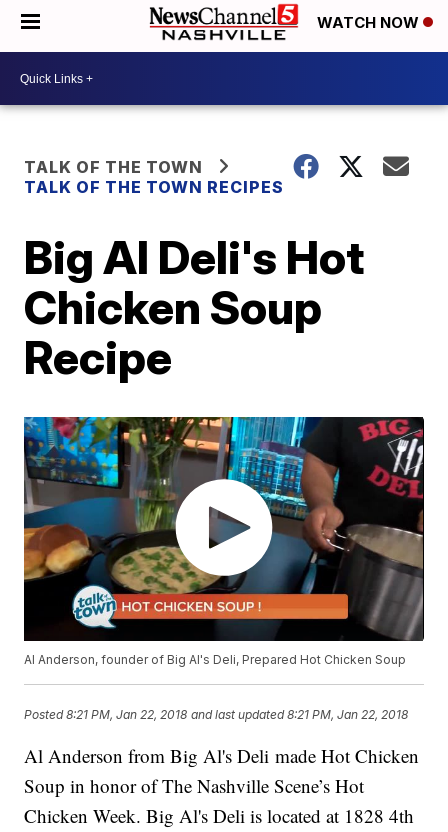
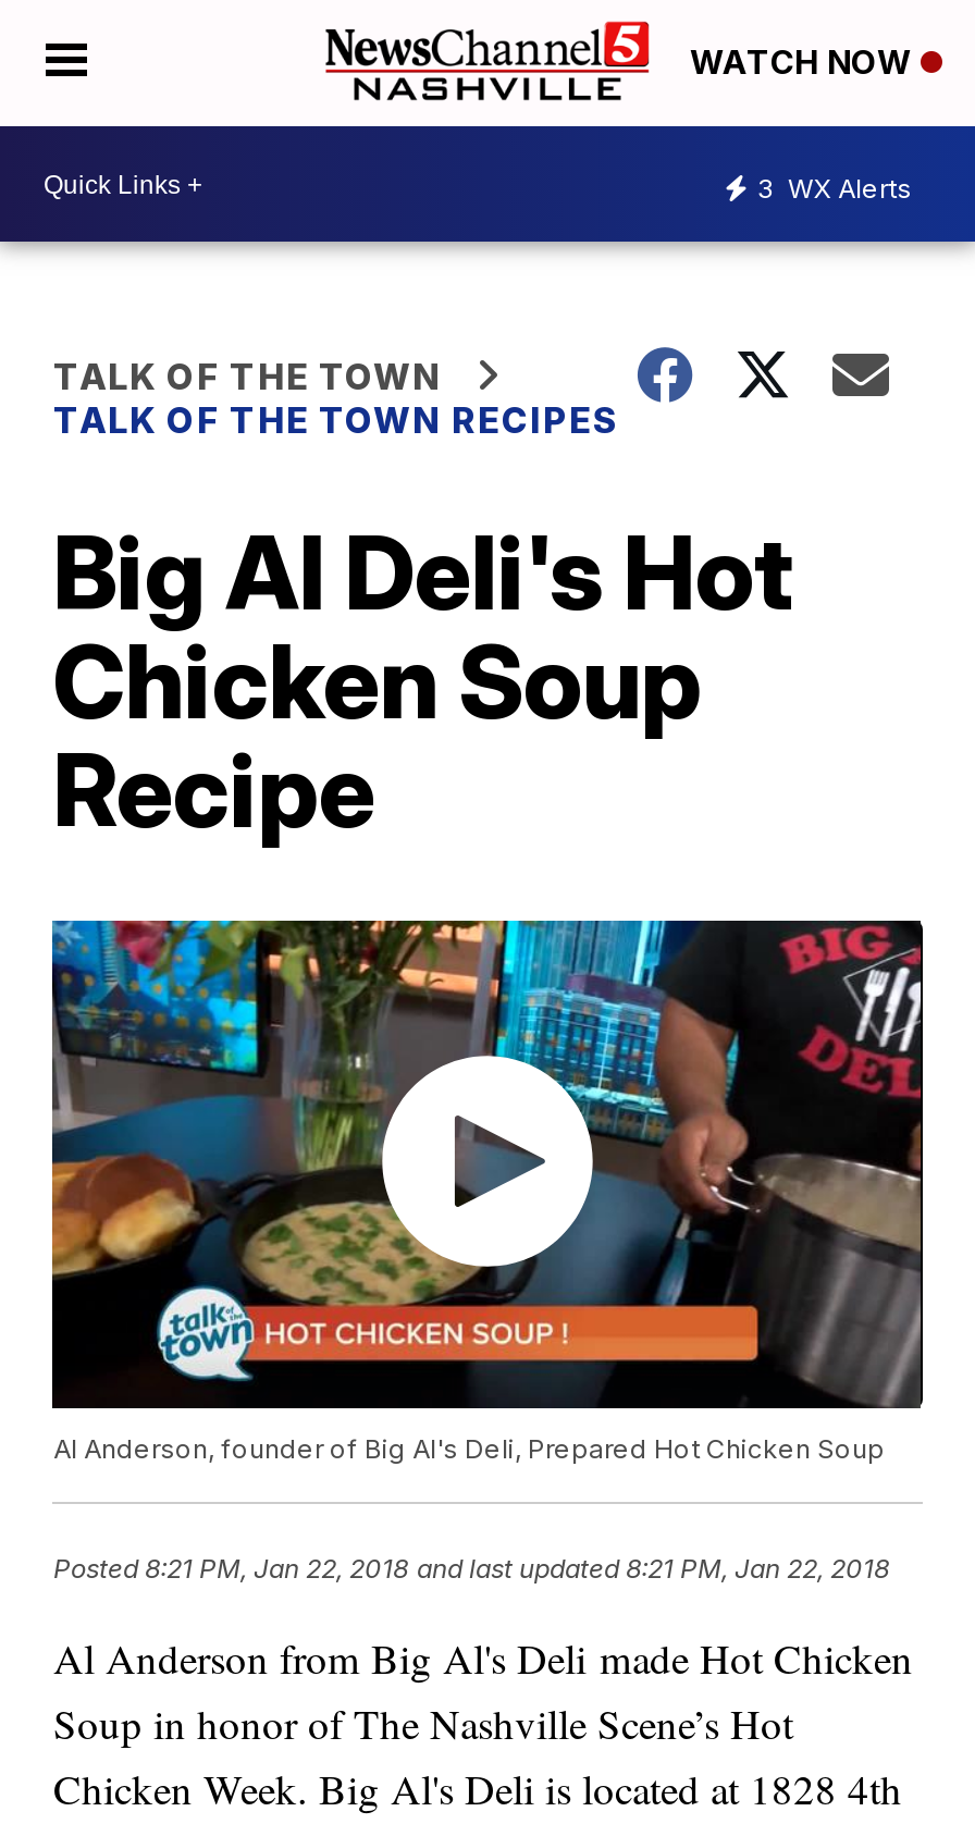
+ 3 WX Alerts
